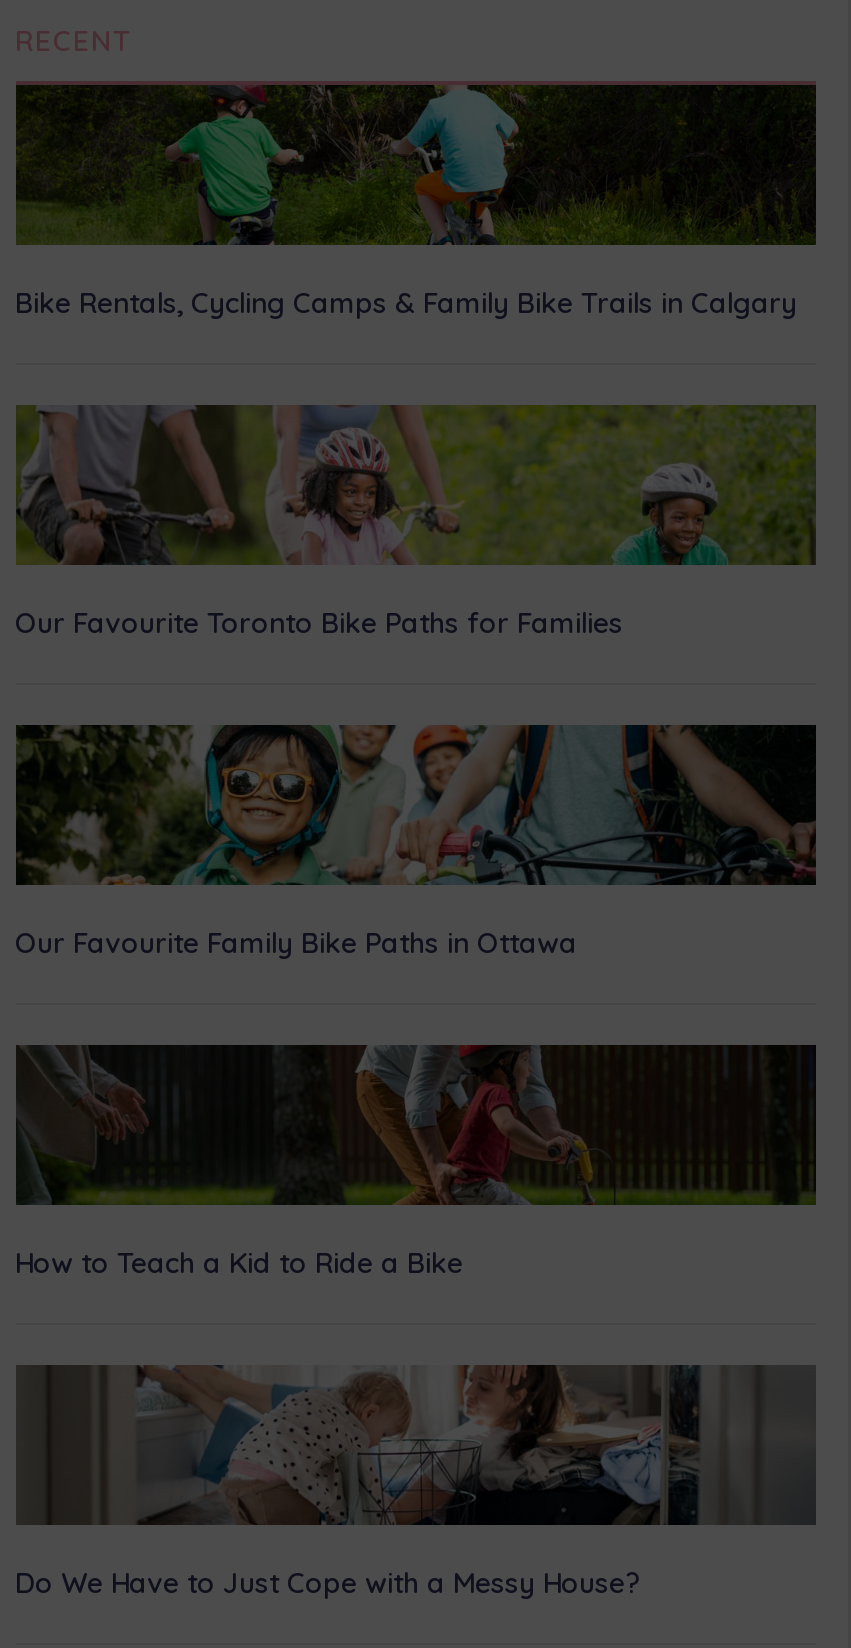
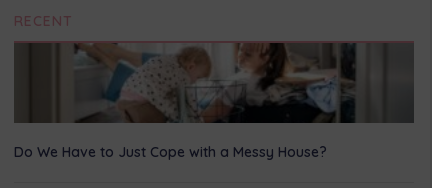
- [image]
- Bike Rentals, Cycling Camps & Family Bike Trails in Calgary

- [image]
- Our Favourite Toronto Bike Paths for Families

- [image]
- Our Favourite Family Bike Paths in Ottawa

- [image]
- How to Teach a Kid to Ride a Bike
